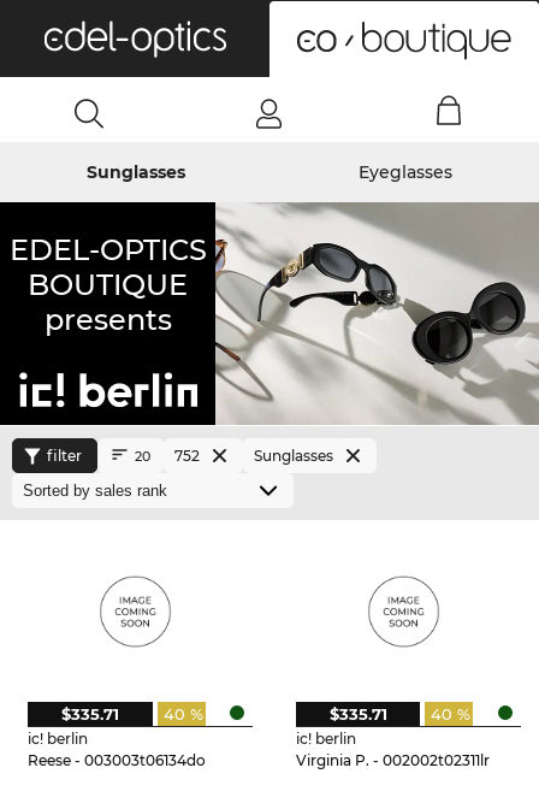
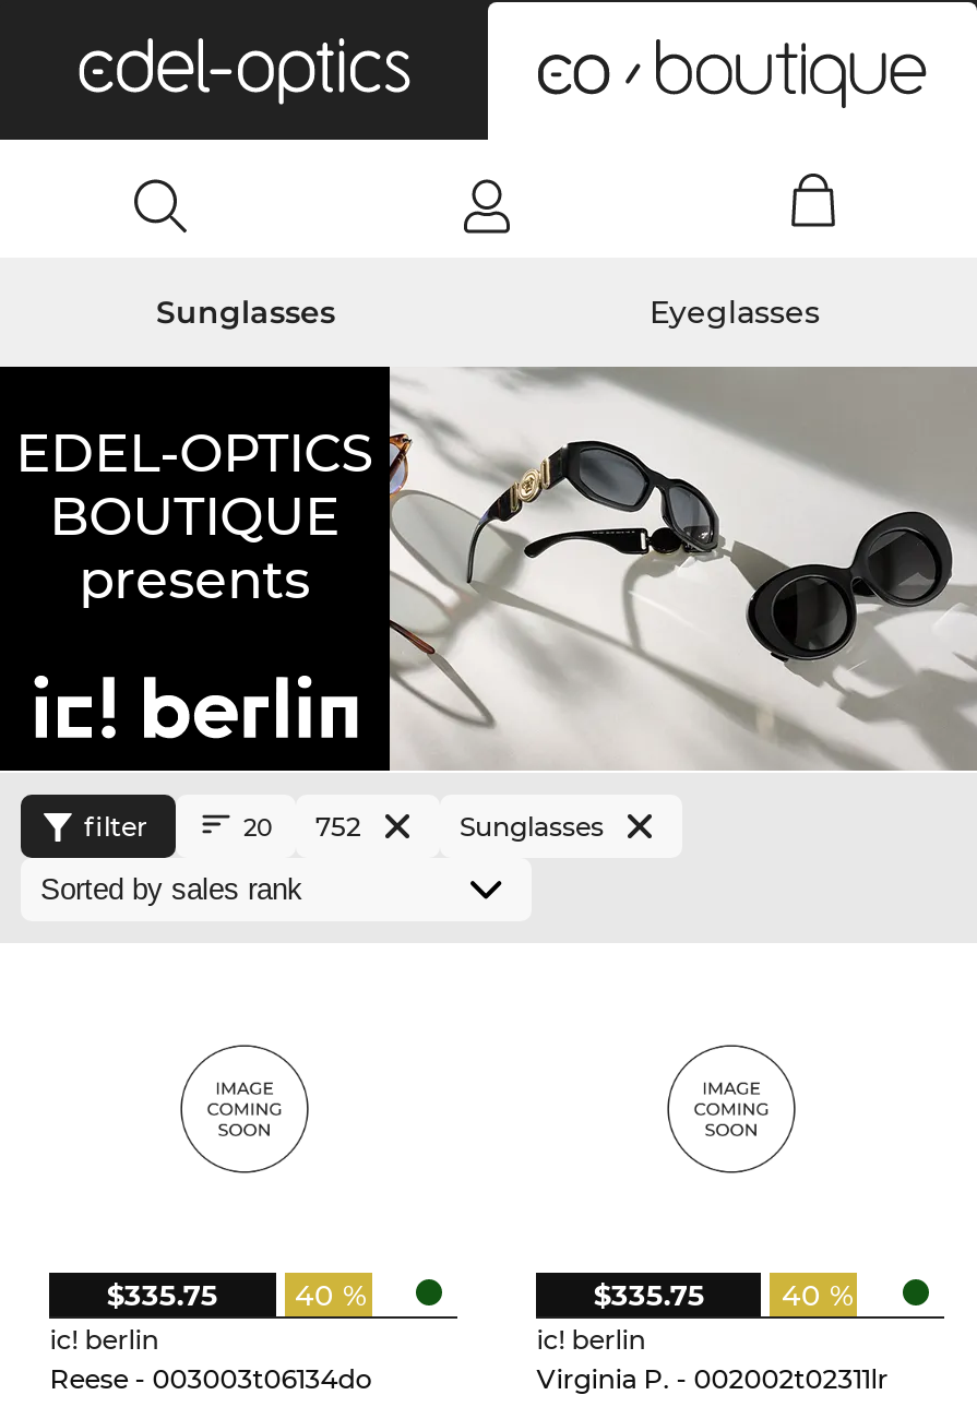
- $335.71
+ $335.75

- $335.71
+ $335.75
